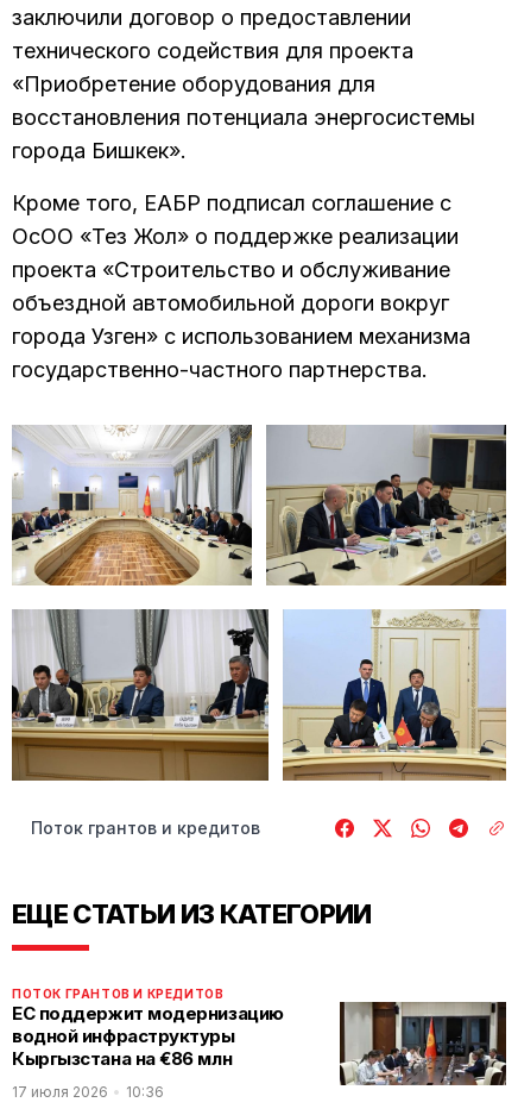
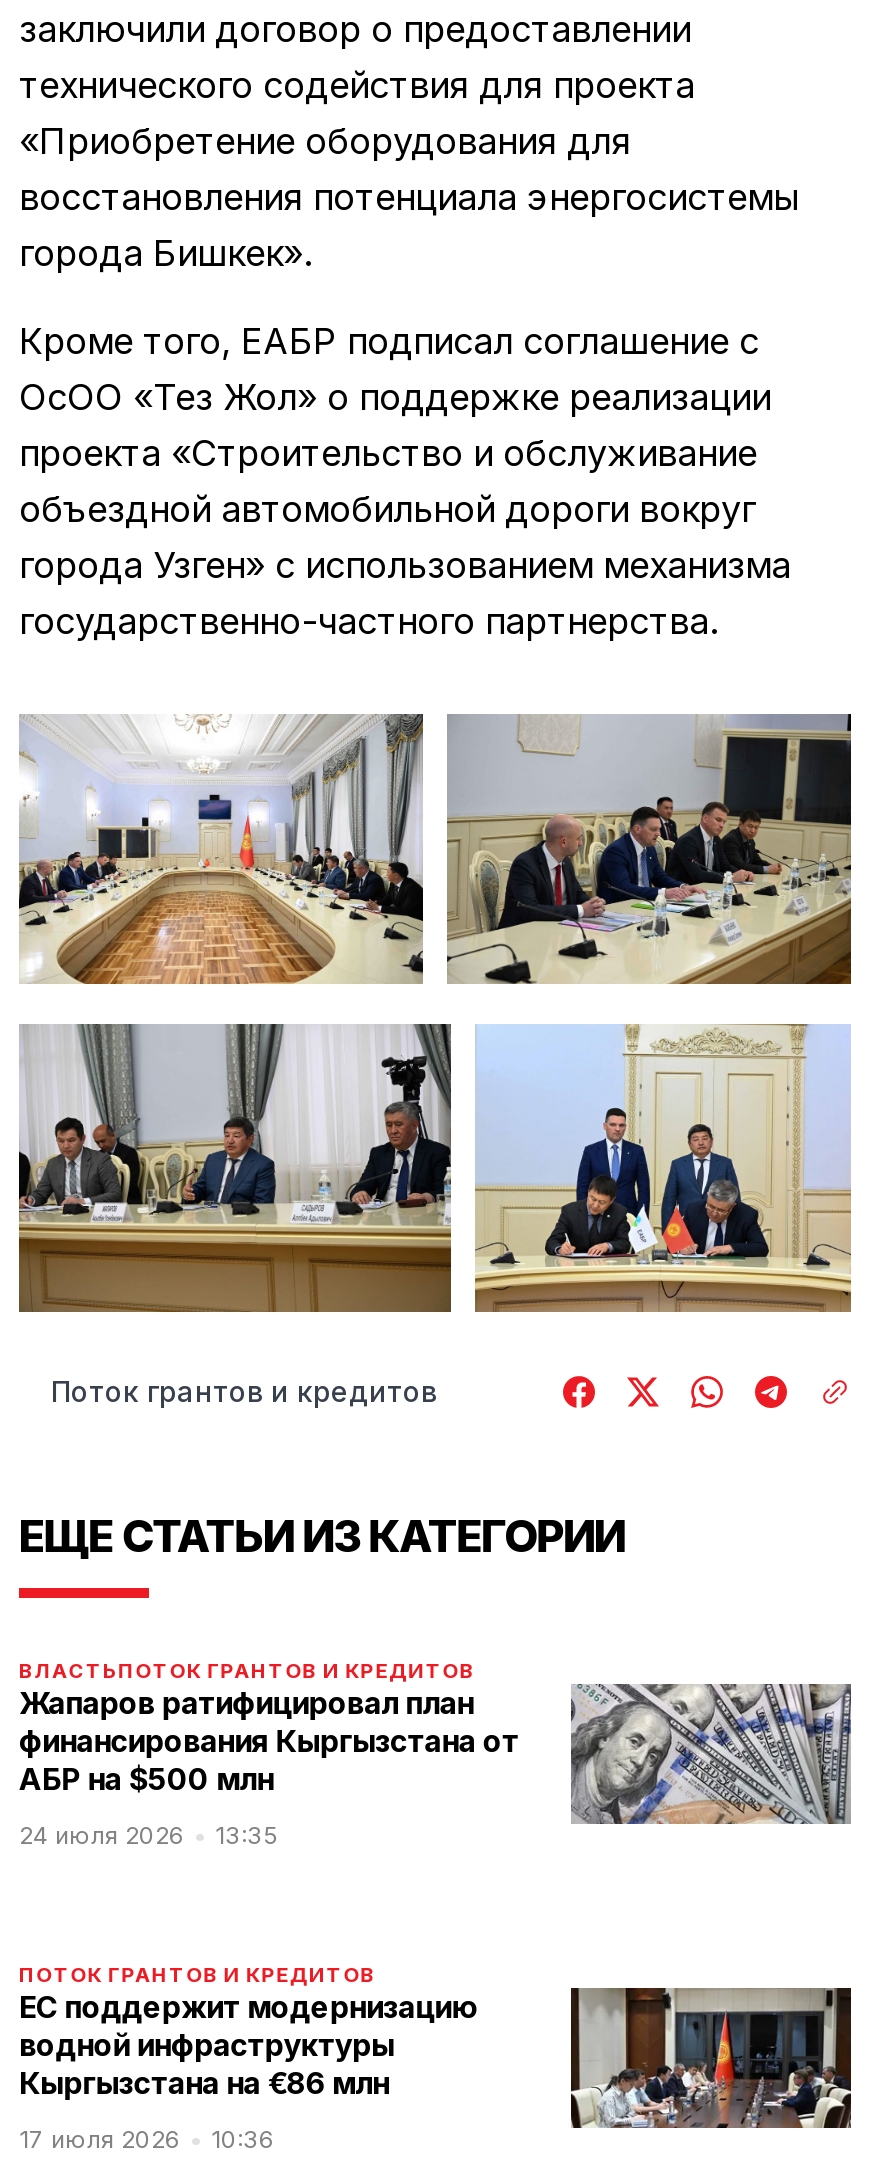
+ [image]
+ ВЛАСТЬПОТОК ГРАНТОВ И КРЕДИТОВ
+ Жапаров ратифицировал план
+ финансирования Кыргызстана от
+ АБР на $500 млн
+ 24 июля 2026
+ 13:35
